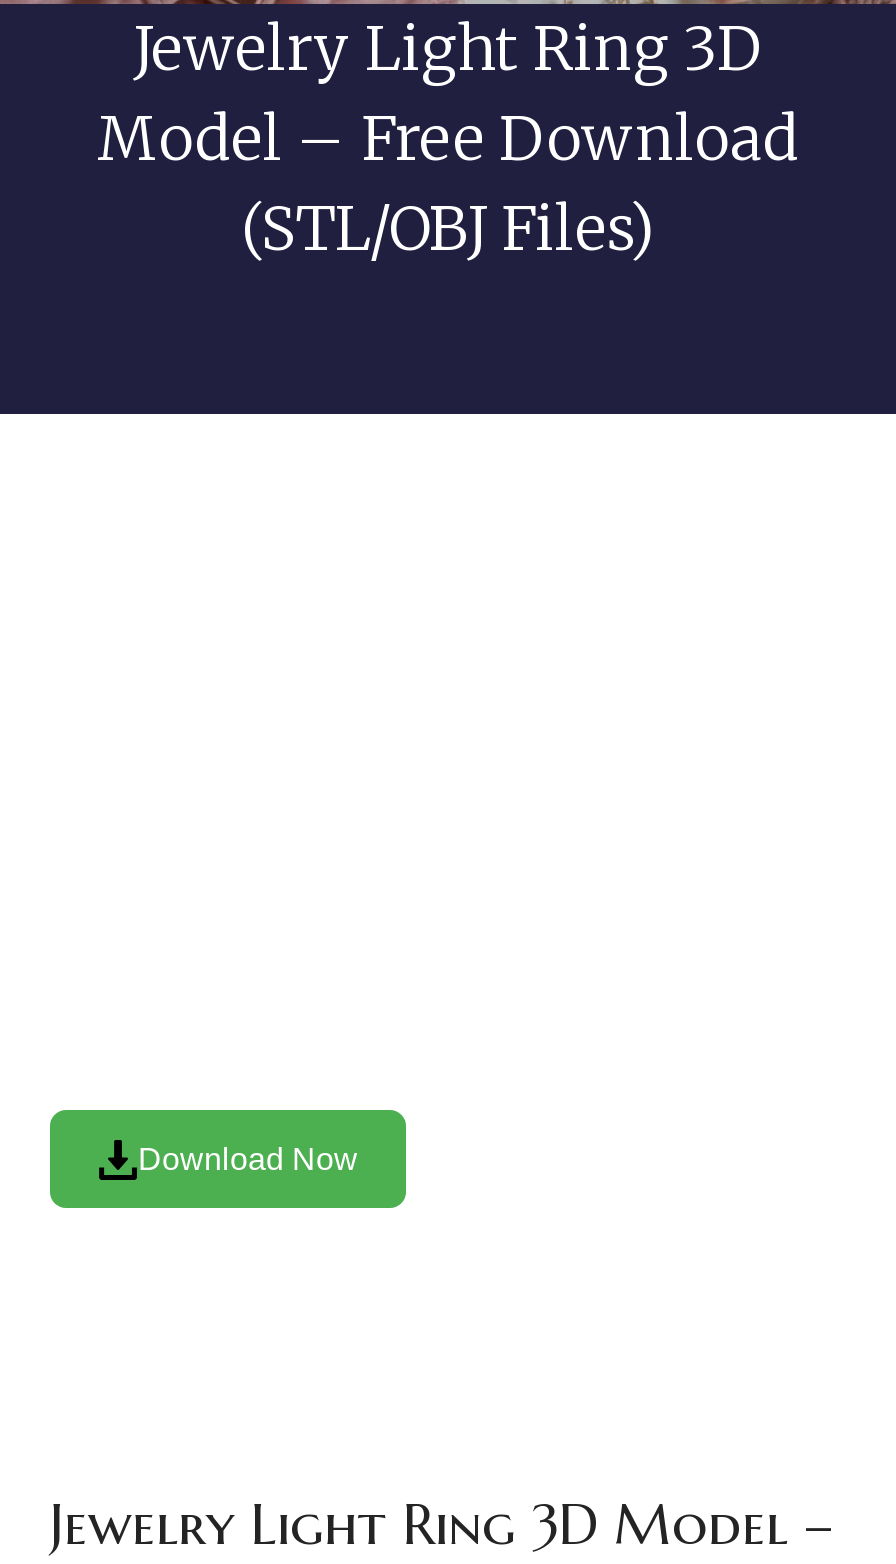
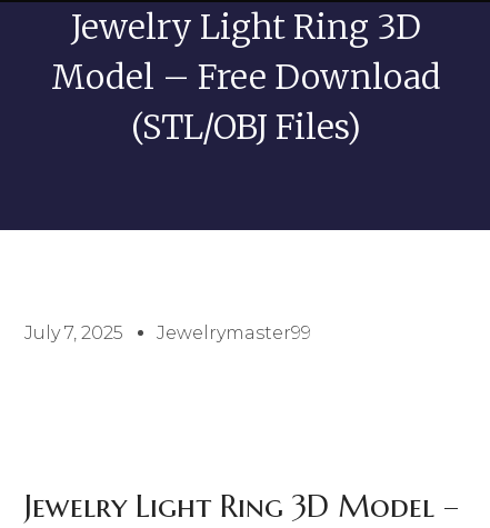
- Download Now
+ July 7, 2025
+ Jewelrymaster99
